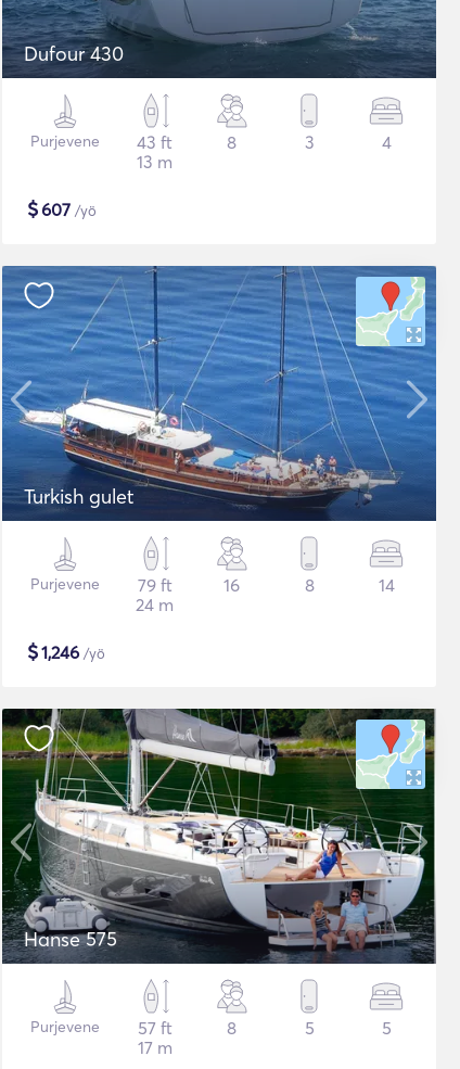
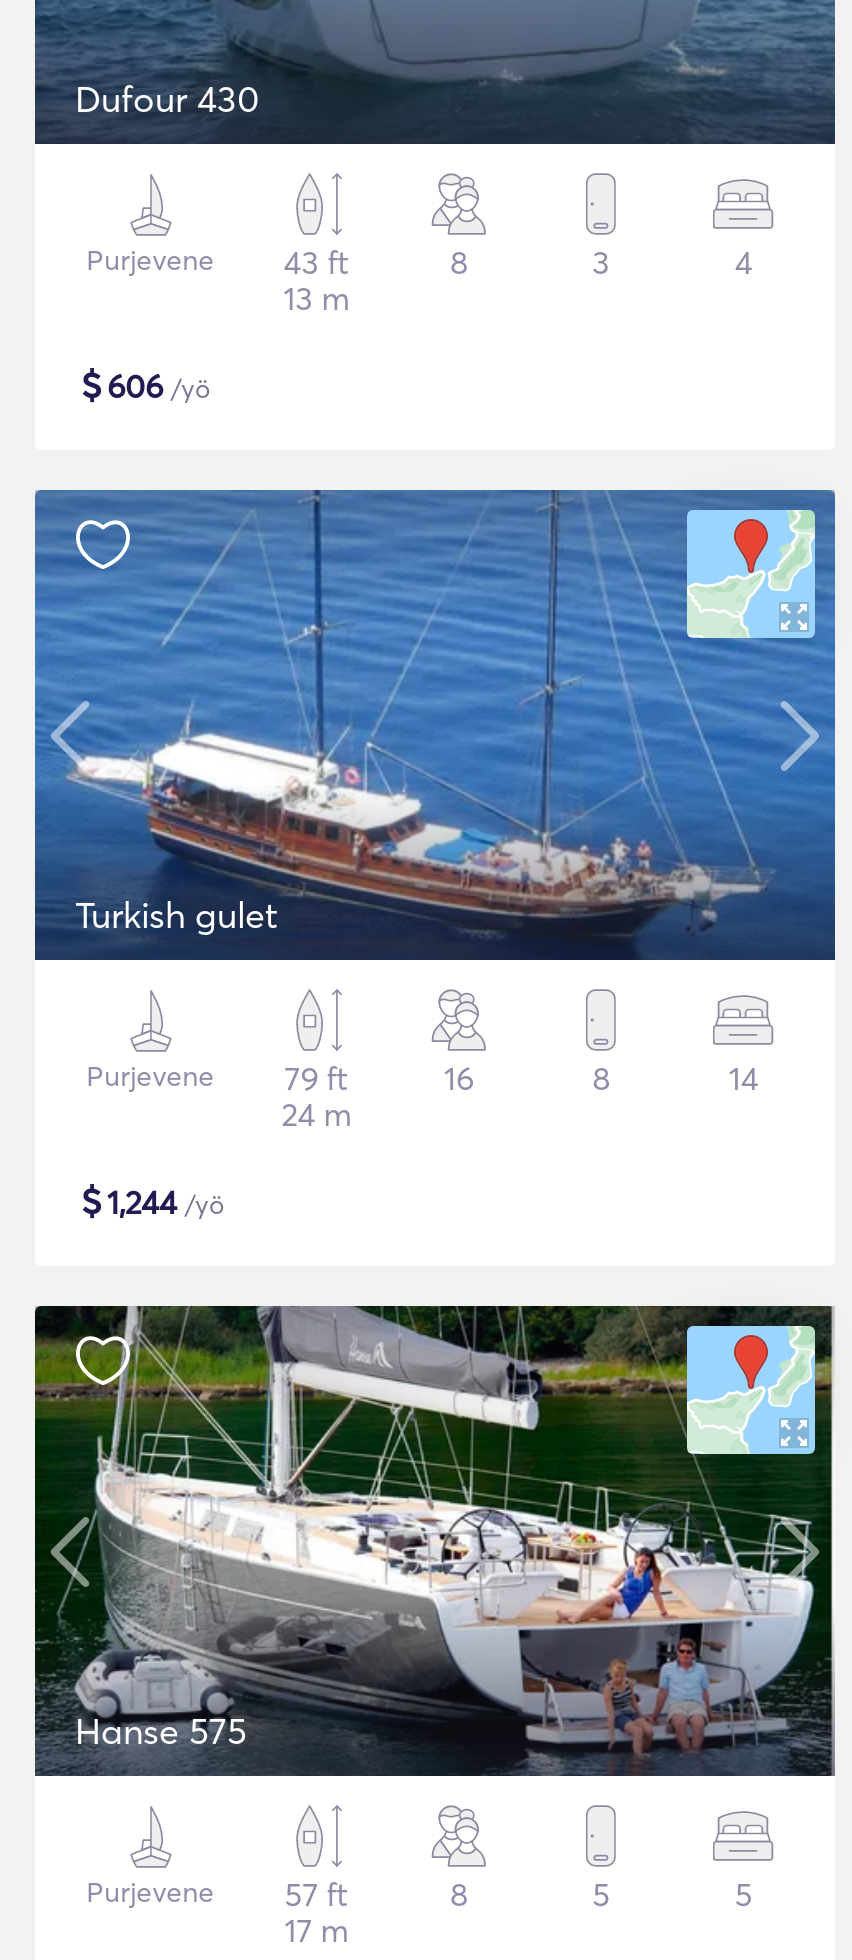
- $607 /yö
+ $606 /yö

- $1,246 /yö
+ $1,244 /yö
